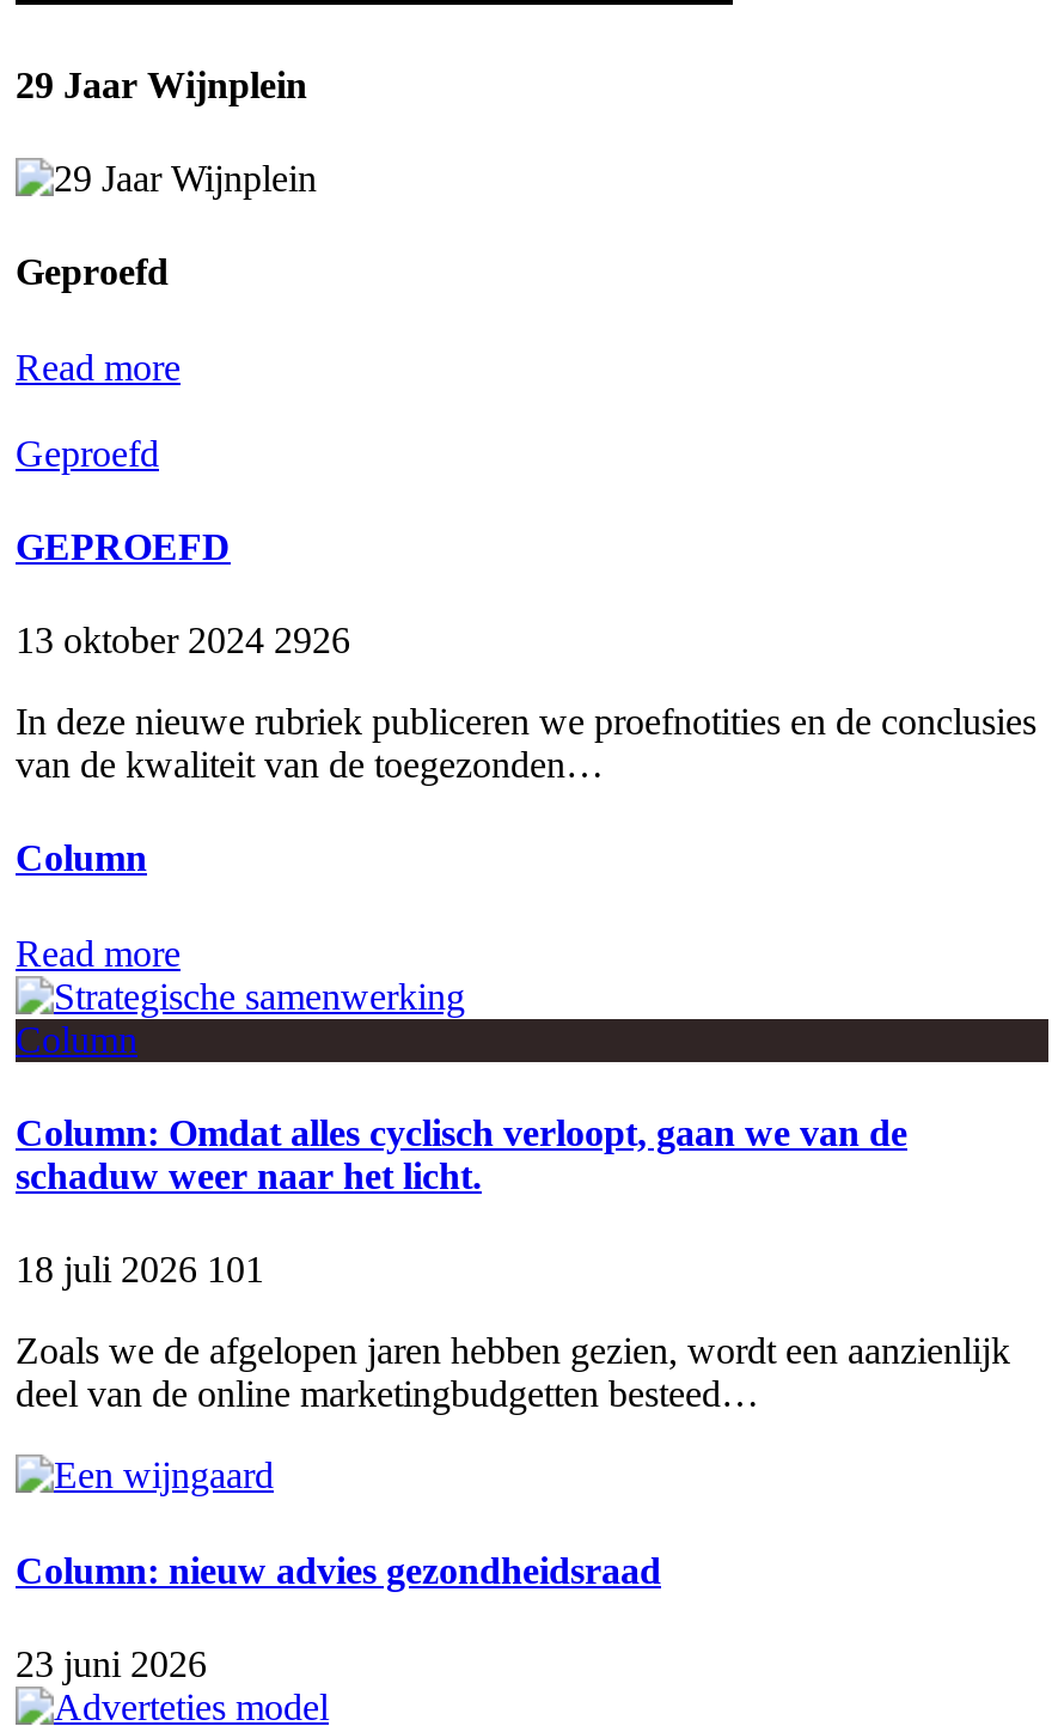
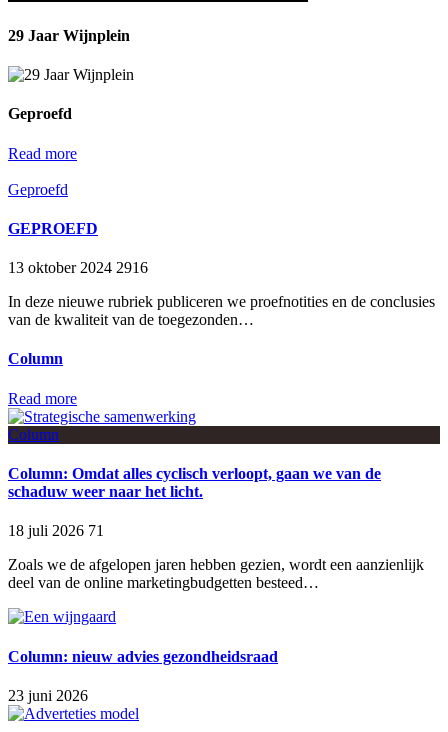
- 13 oktober 2024 2926
+ 13 oktober 2024 2916

- 18 juli 2026 101
+ 18 juli 2026 71
